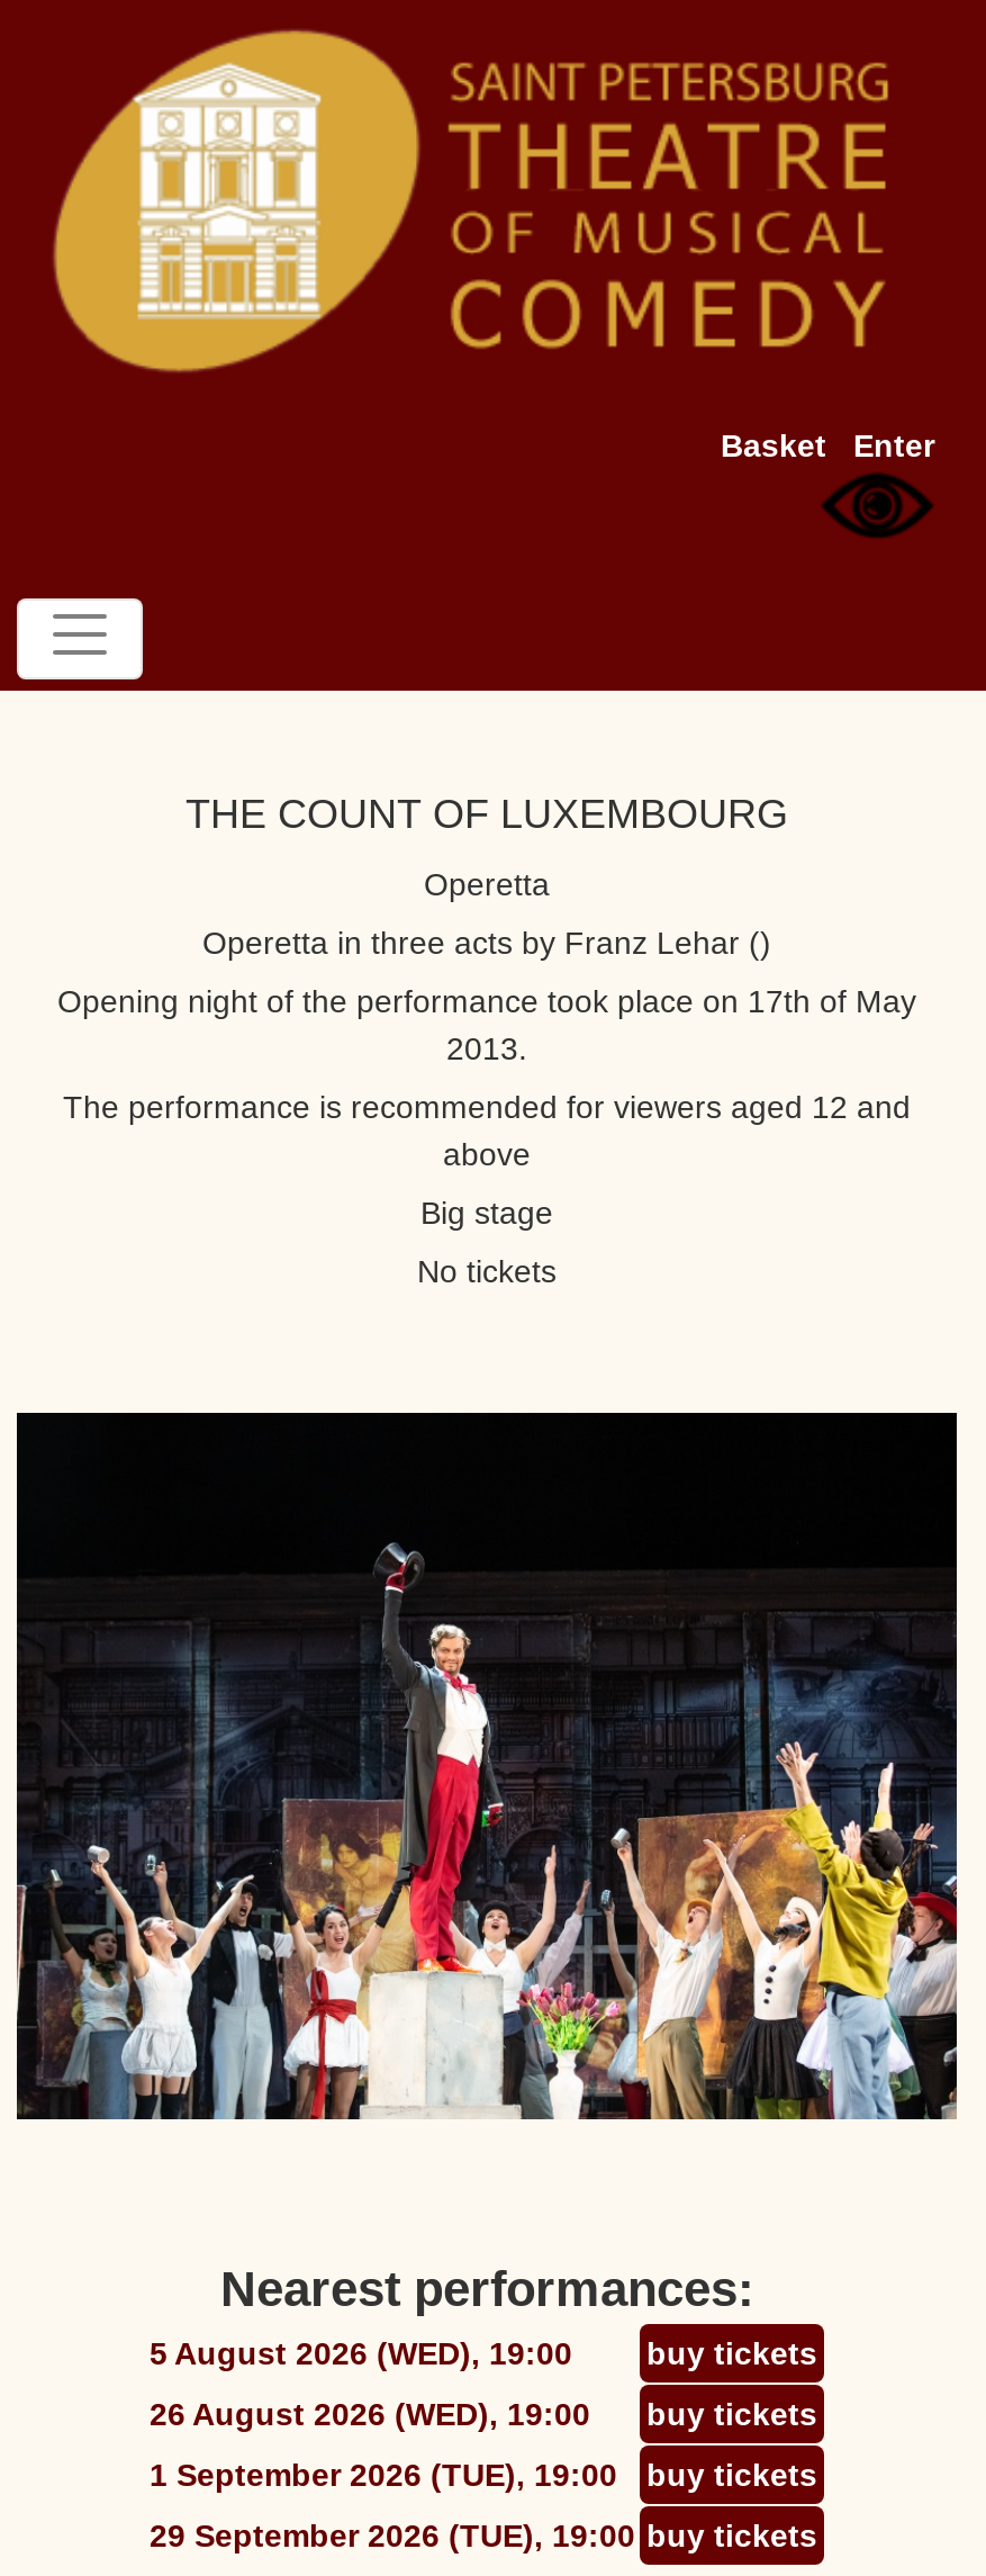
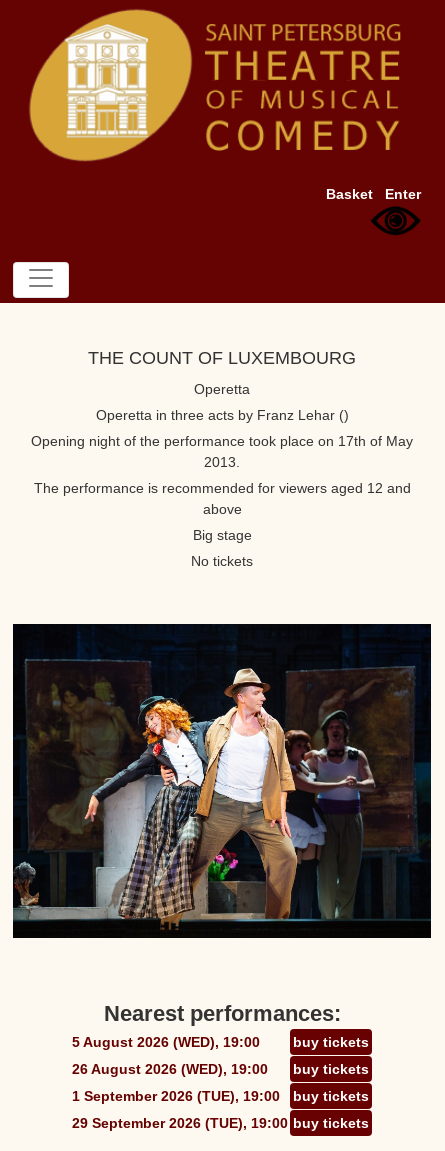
- [image]
+ [image]
